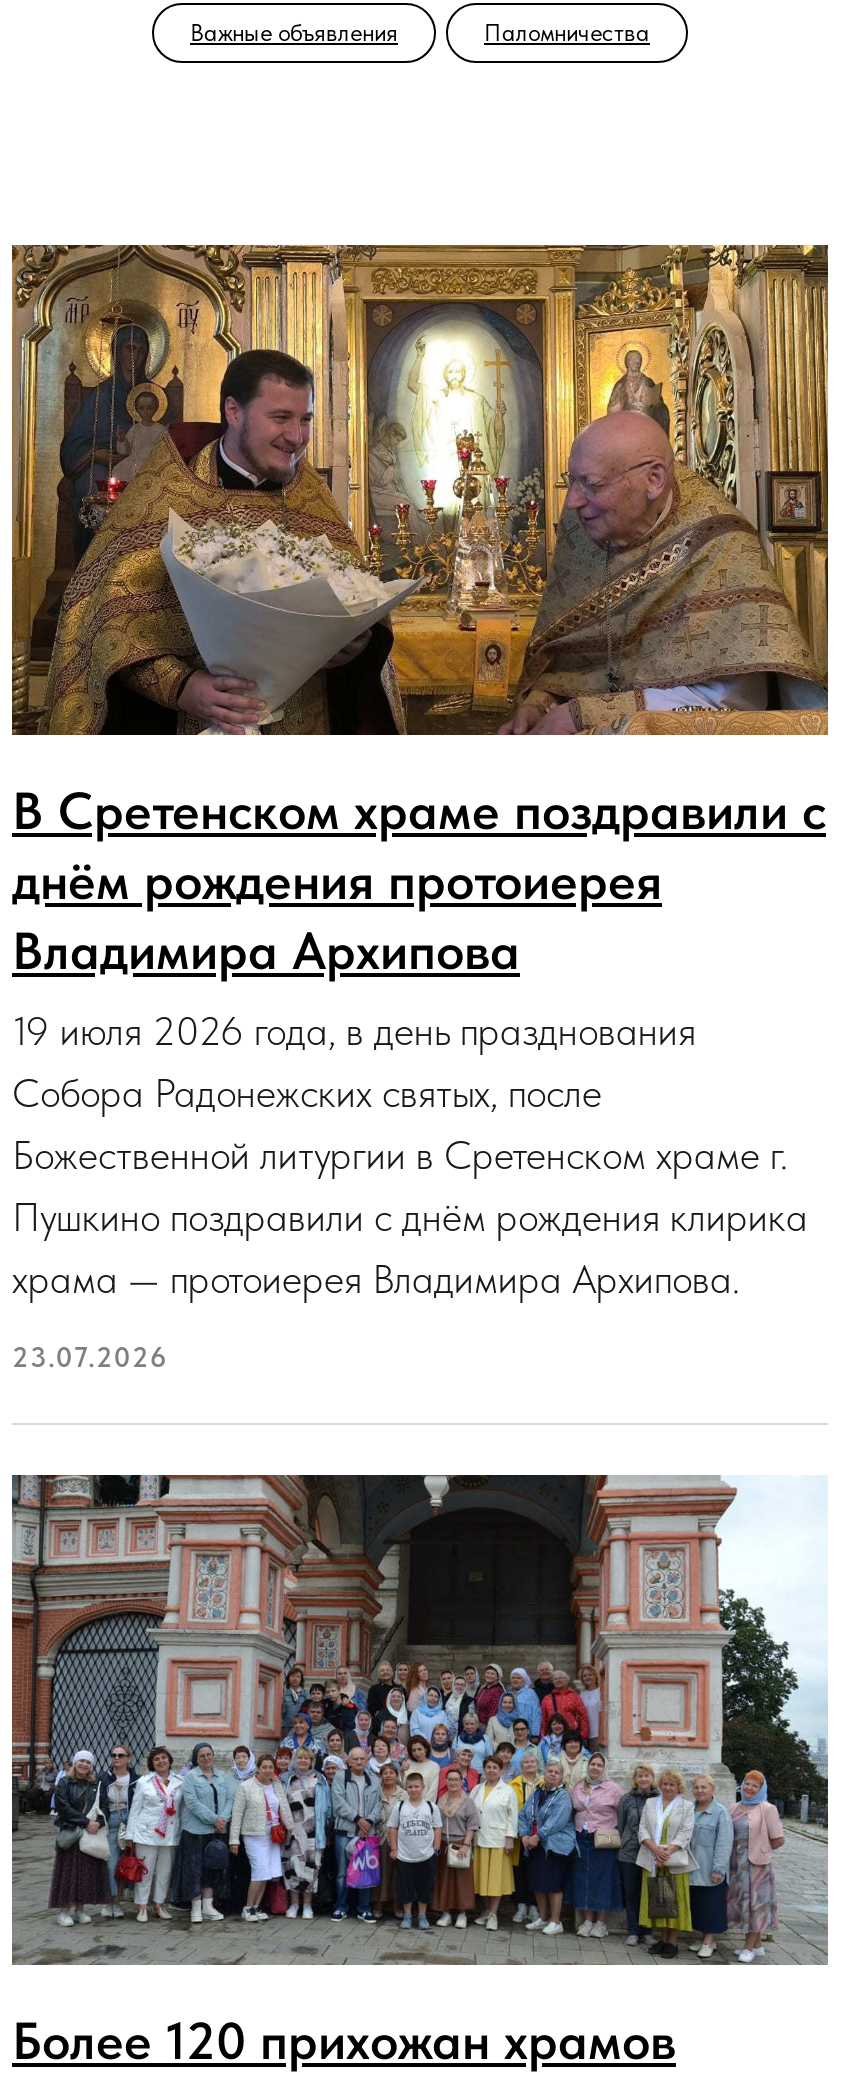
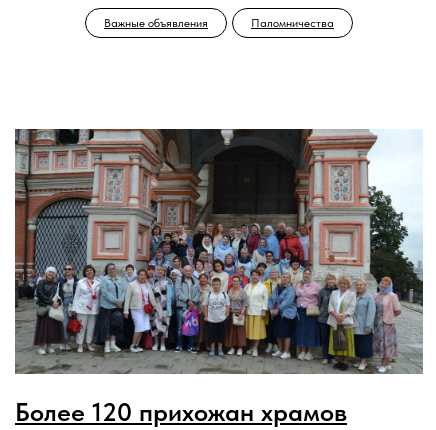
- [image]
- В Сретенском храме поздравили с
- днём рождения протоиерея
- Владимира Архипова
- 19 июля 2026 года, в день празднования
- Собора Радонежских святых, после
- Божественной литургии в Сретенском храме г.
- Пушкино поздравили с днём рождения клирика
- храма — протоиерея Владимира Архипова.
- 23.07.2026
